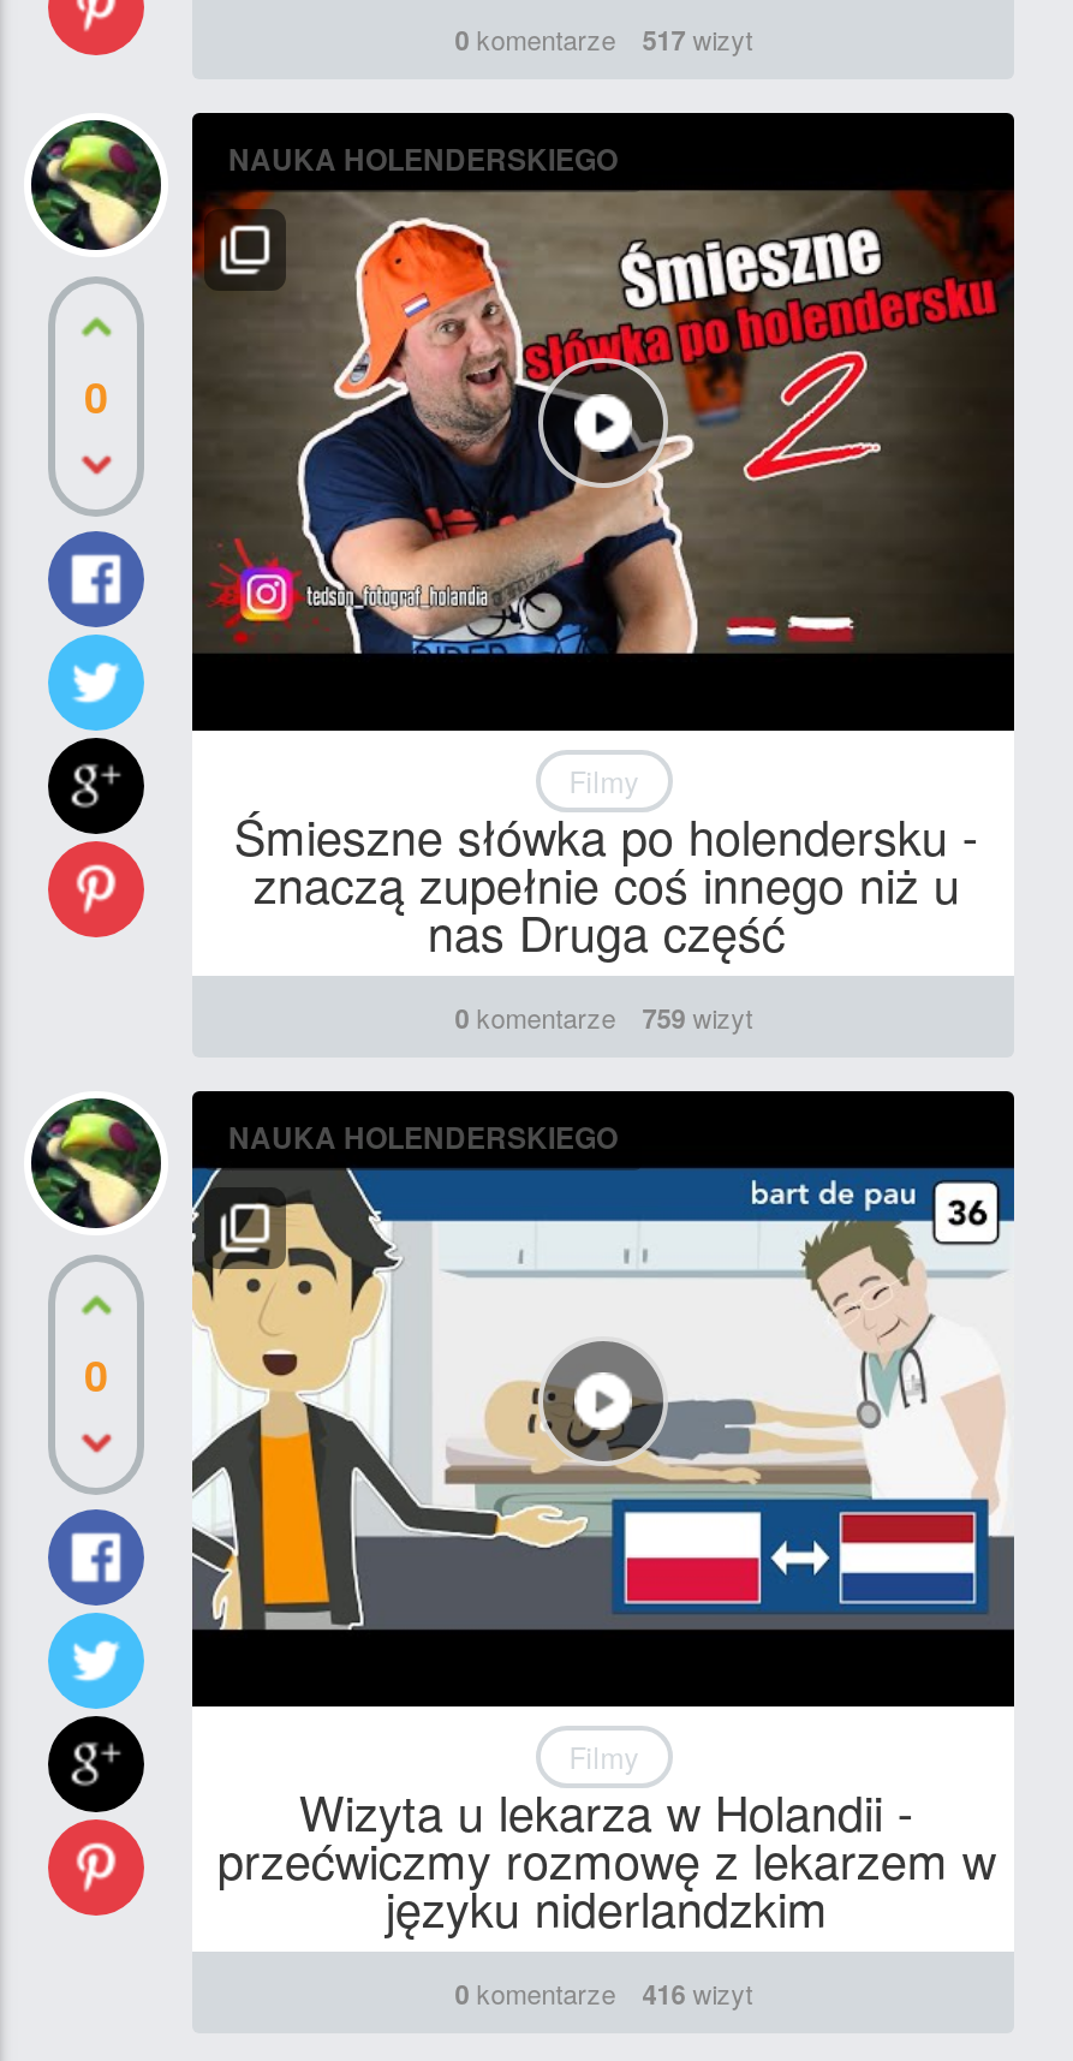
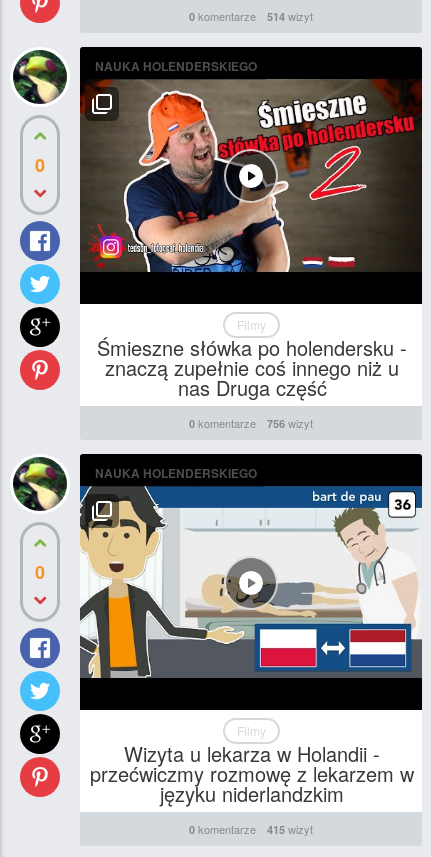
- 0 komentarze 517 wizyt
+ 0 komentarze 514 wizyt

- 0 komentarze 759 wizyt
+ 0 komentarze 756 wizyt

- 0 komentarze 416 wizyt
+ 0 komentarze 415 wizyt
